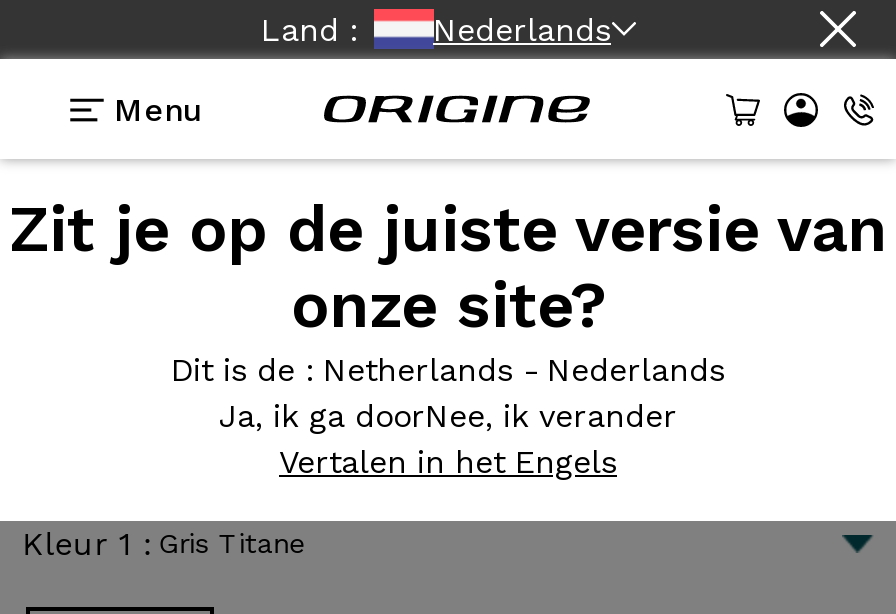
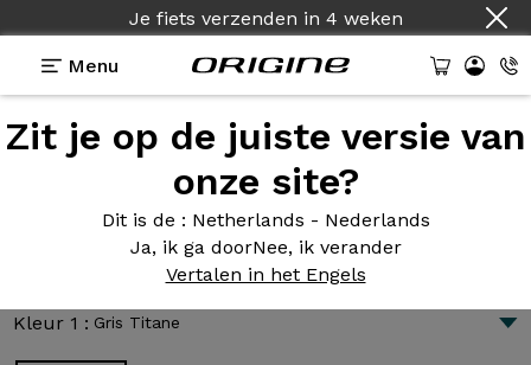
- Land :
- Nederlands
+ Je fiets verzenden in 4 weken
